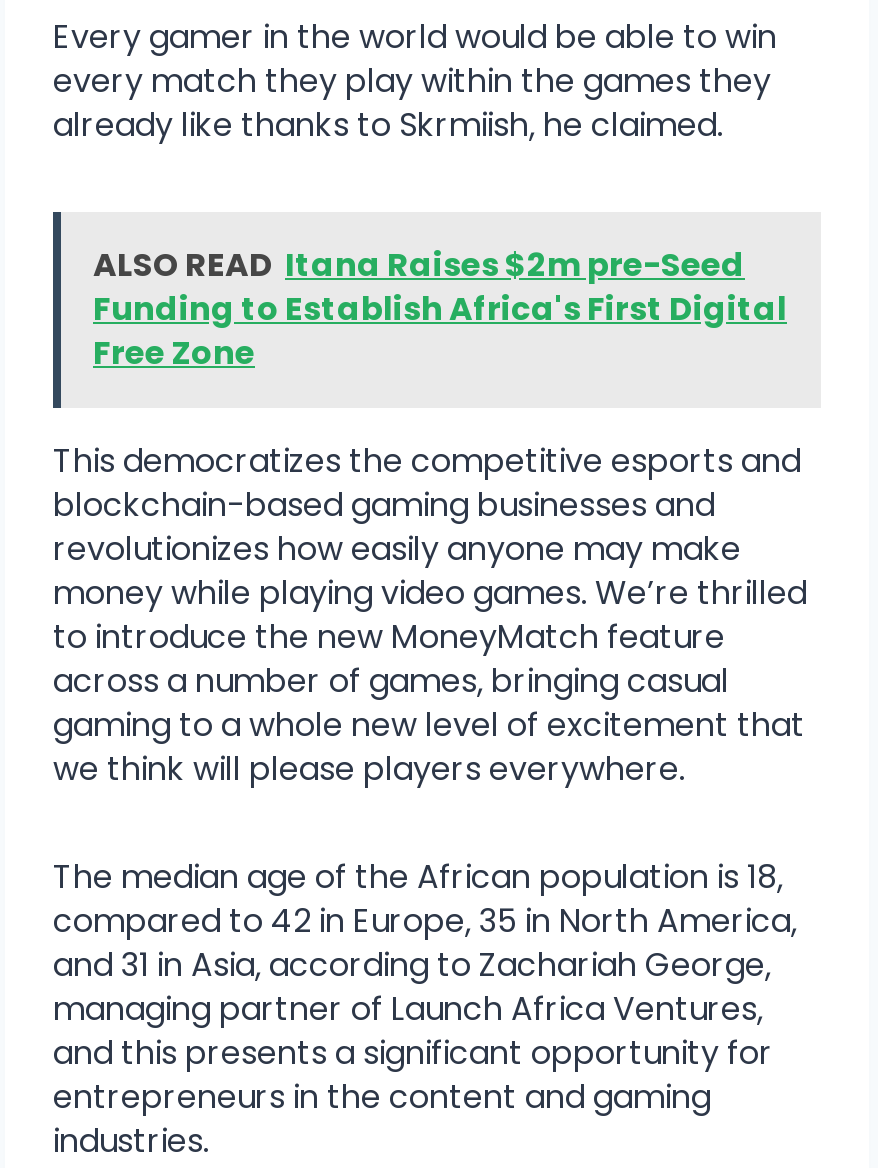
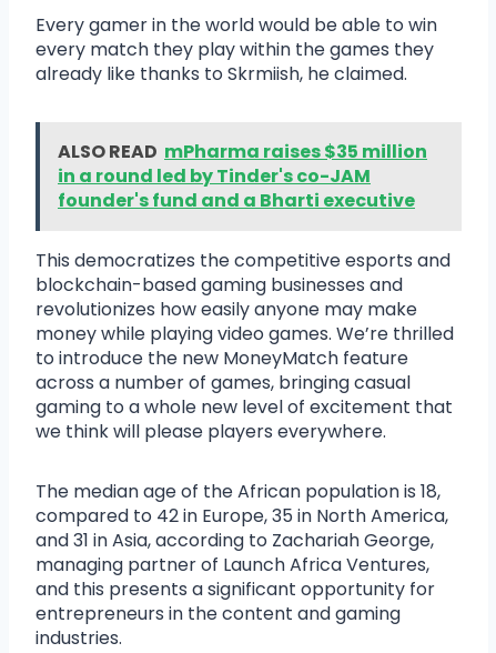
- ALSO READ Itana Raises $2m pre-Seed
- Funding to Establish Africa's First Digital
- Free Zone
+ ALSO READ mPharma raises $35 million
+ in a round led by Tinder's co-JAM
+ founder's fund and a Bharti executive
